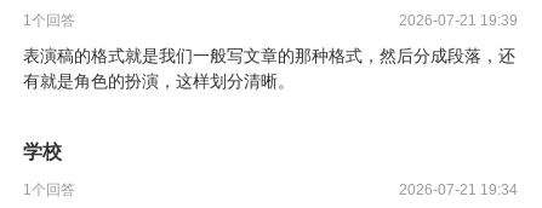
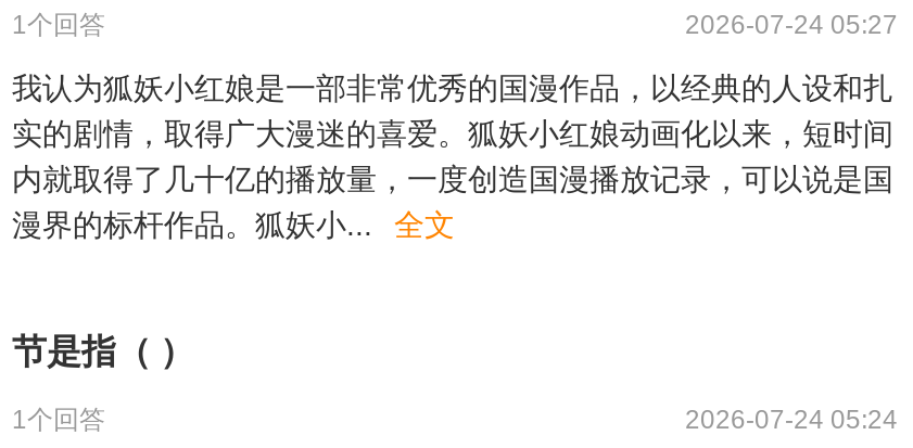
- 2026-07-21 19:39
+ 2026-07-24 05:27

- 表演稿的格式就是我们一般写文章的那种格式，然后分成段落，还
- 有就是角色的扮演，这样划分清晰。
+ 我认为狐妖小红娘是一部非常优秀的国漫作品，以经典的人设和扎
+ 实的剧情，取得广大漫迷的喜爱。狐妖小红娘动画化以来，短时间
+ 内就取得了几十亿的播放量，一度创造国漫播放记录，可以说是国
+ 漫界的标杆作品。狐妖小...
+ 全文

- 学校
+ 节是指（ ）

- 2026-07-21 19:34
+ 2026-07-24 05:24
